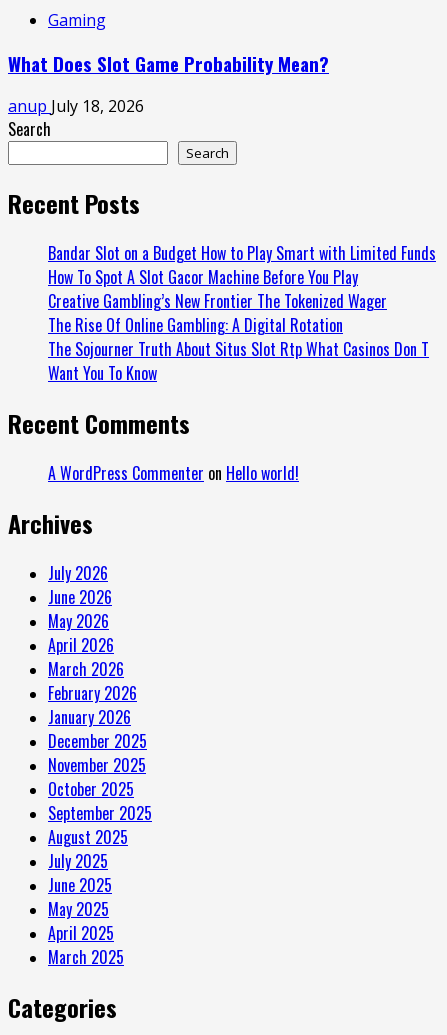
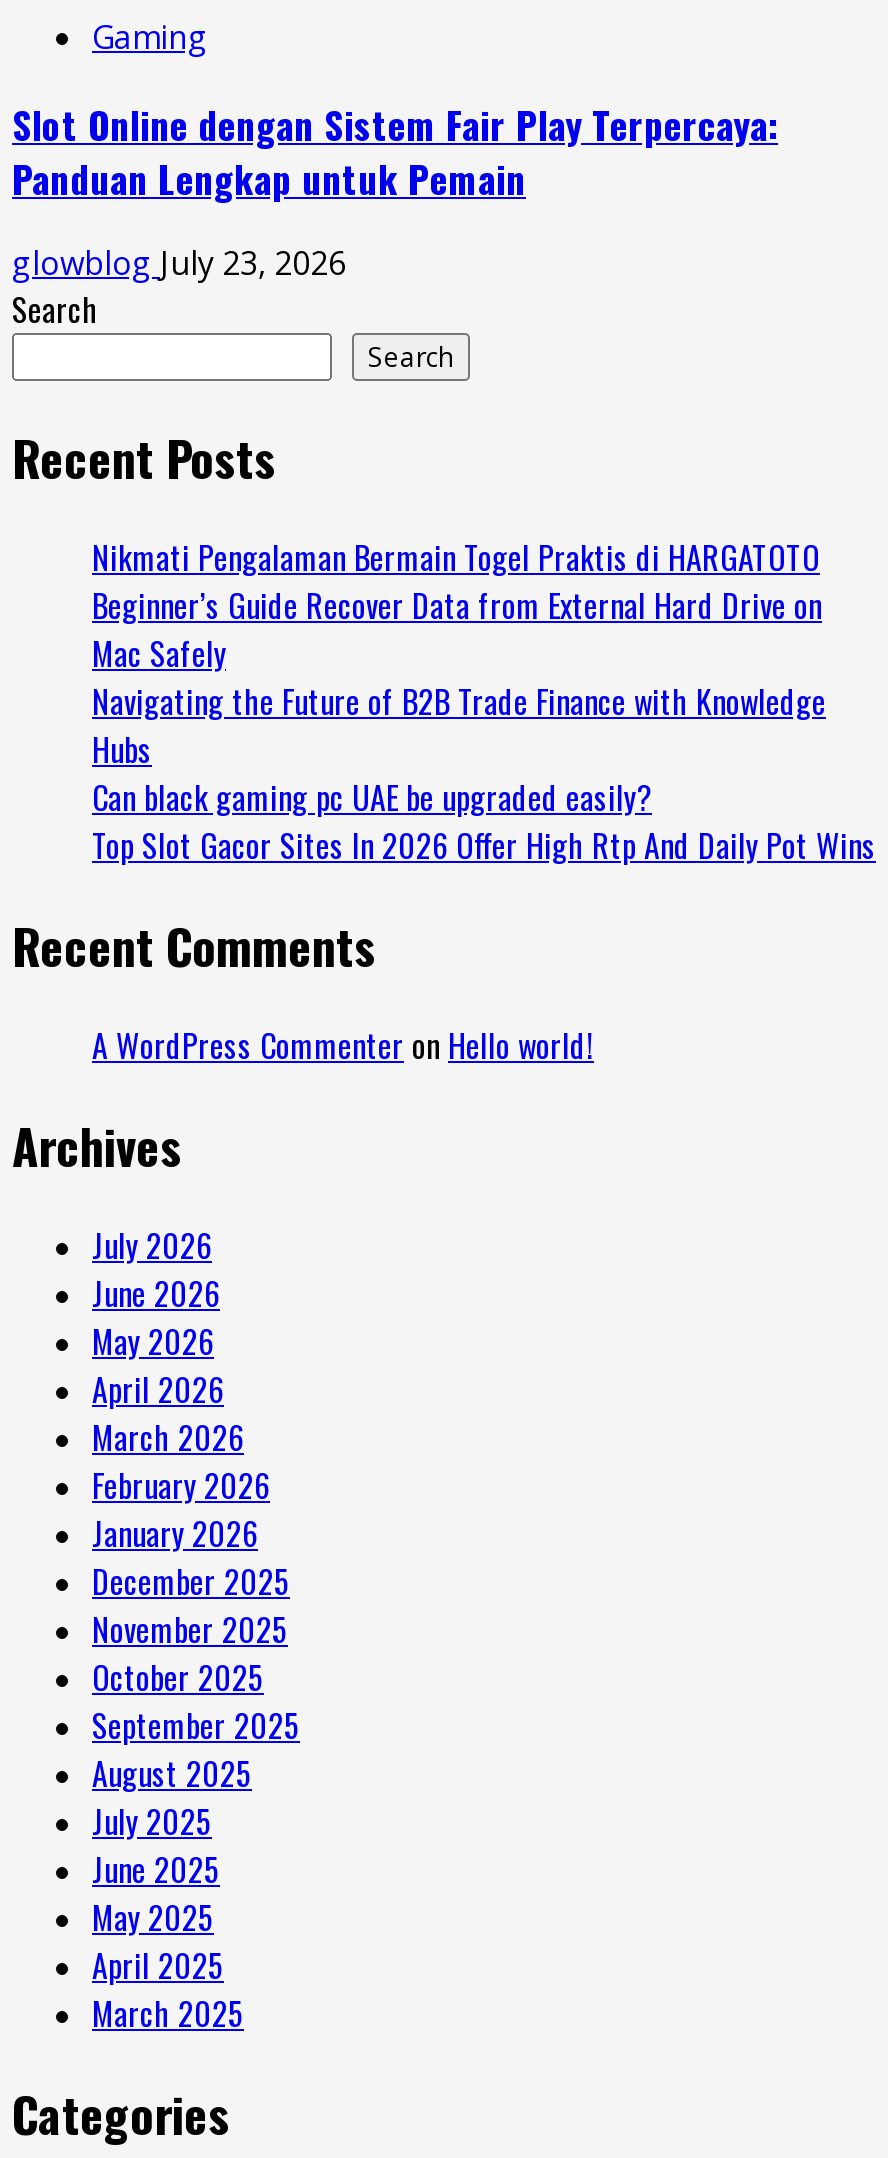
- What Does Slot Game Probability Mean?
+ Slot Online dengan Sistem Fair Play Terpercaya:
+ Panduan Lengkap untuk Pemain

- anup July 18, 2026
+ glowblog July 23, 2026

- Bandar Slot on a Budget How to Play Smart with Limited Funds
- How To Spot A Slot Gacor Machine Before You Play
- Creative Gambling’s New Frontier The Tokenized Wager
- The Rise Of Online Gambling: A Digital Rotation
- The Sojourner Truth About Situs Slot Rtp What Casinos Don T
- Want You To Know
+ Nikmati Pengalaman Bermain Togel Praktis di HARGATOTO
+ Beginner’s Guide Recover Data from External Hard Drive on
+ Mac Safely
+ Navigating the Future of B2B Trade Finance with Knowledge
+ Hubs
+ Can black gaming pc UAE be upgraded easily?
+ Top Slot Gacor Sites In 2026 Offer High Rtp And Daily Pot Wins
